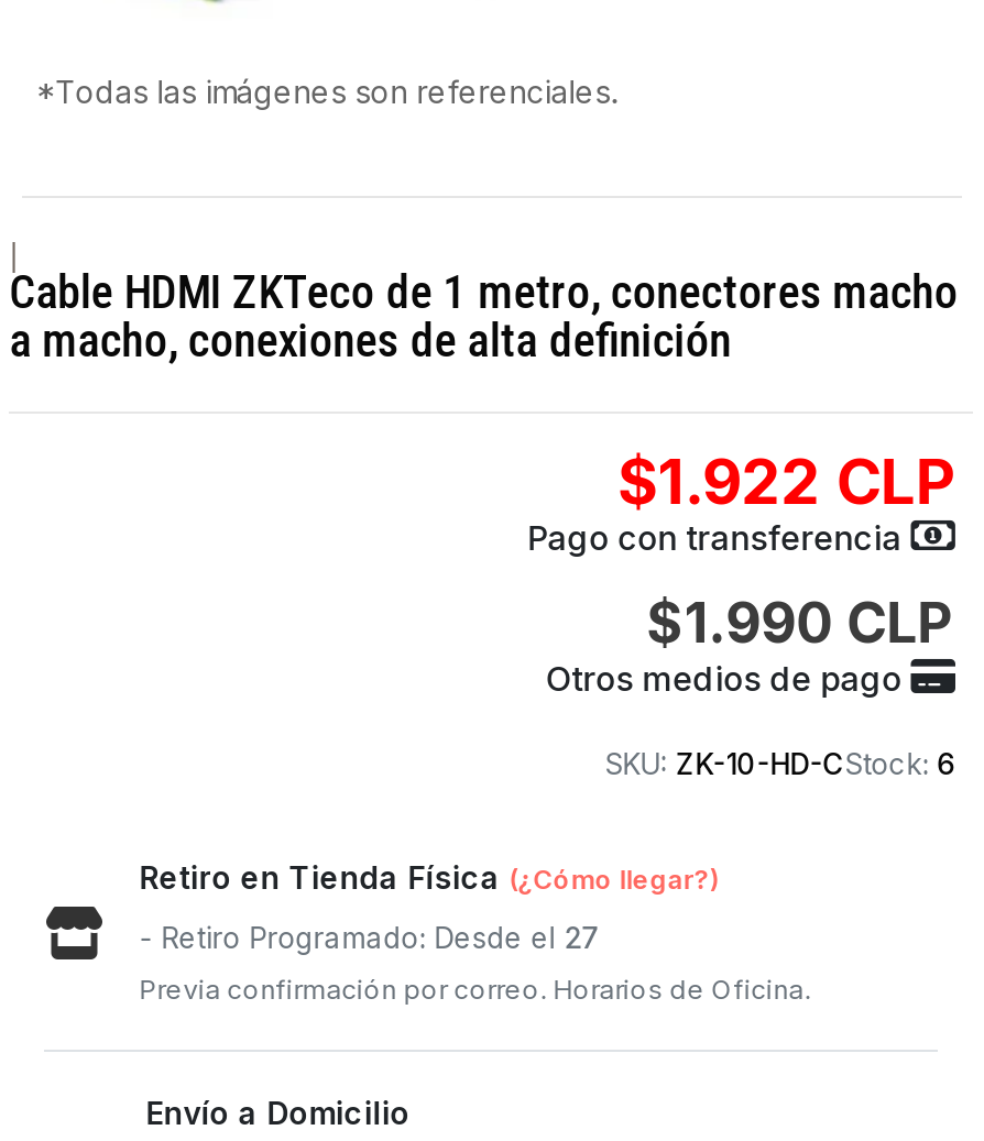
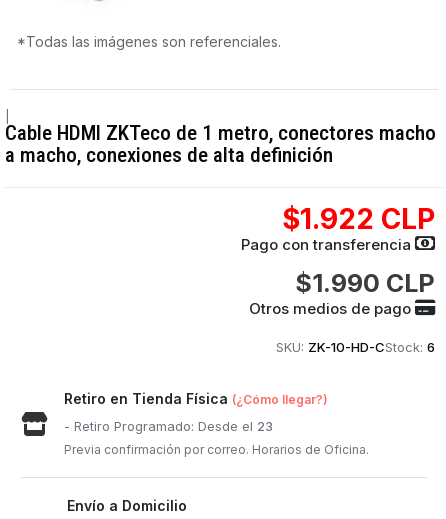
- - Retiro Programado: Desde el 27
+ - Retiro Programado: Desde el 23
